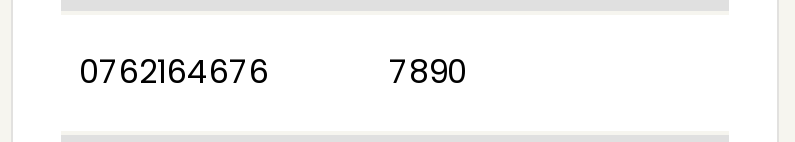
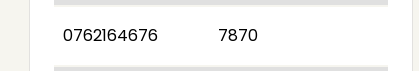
- 7890
+ 7870
